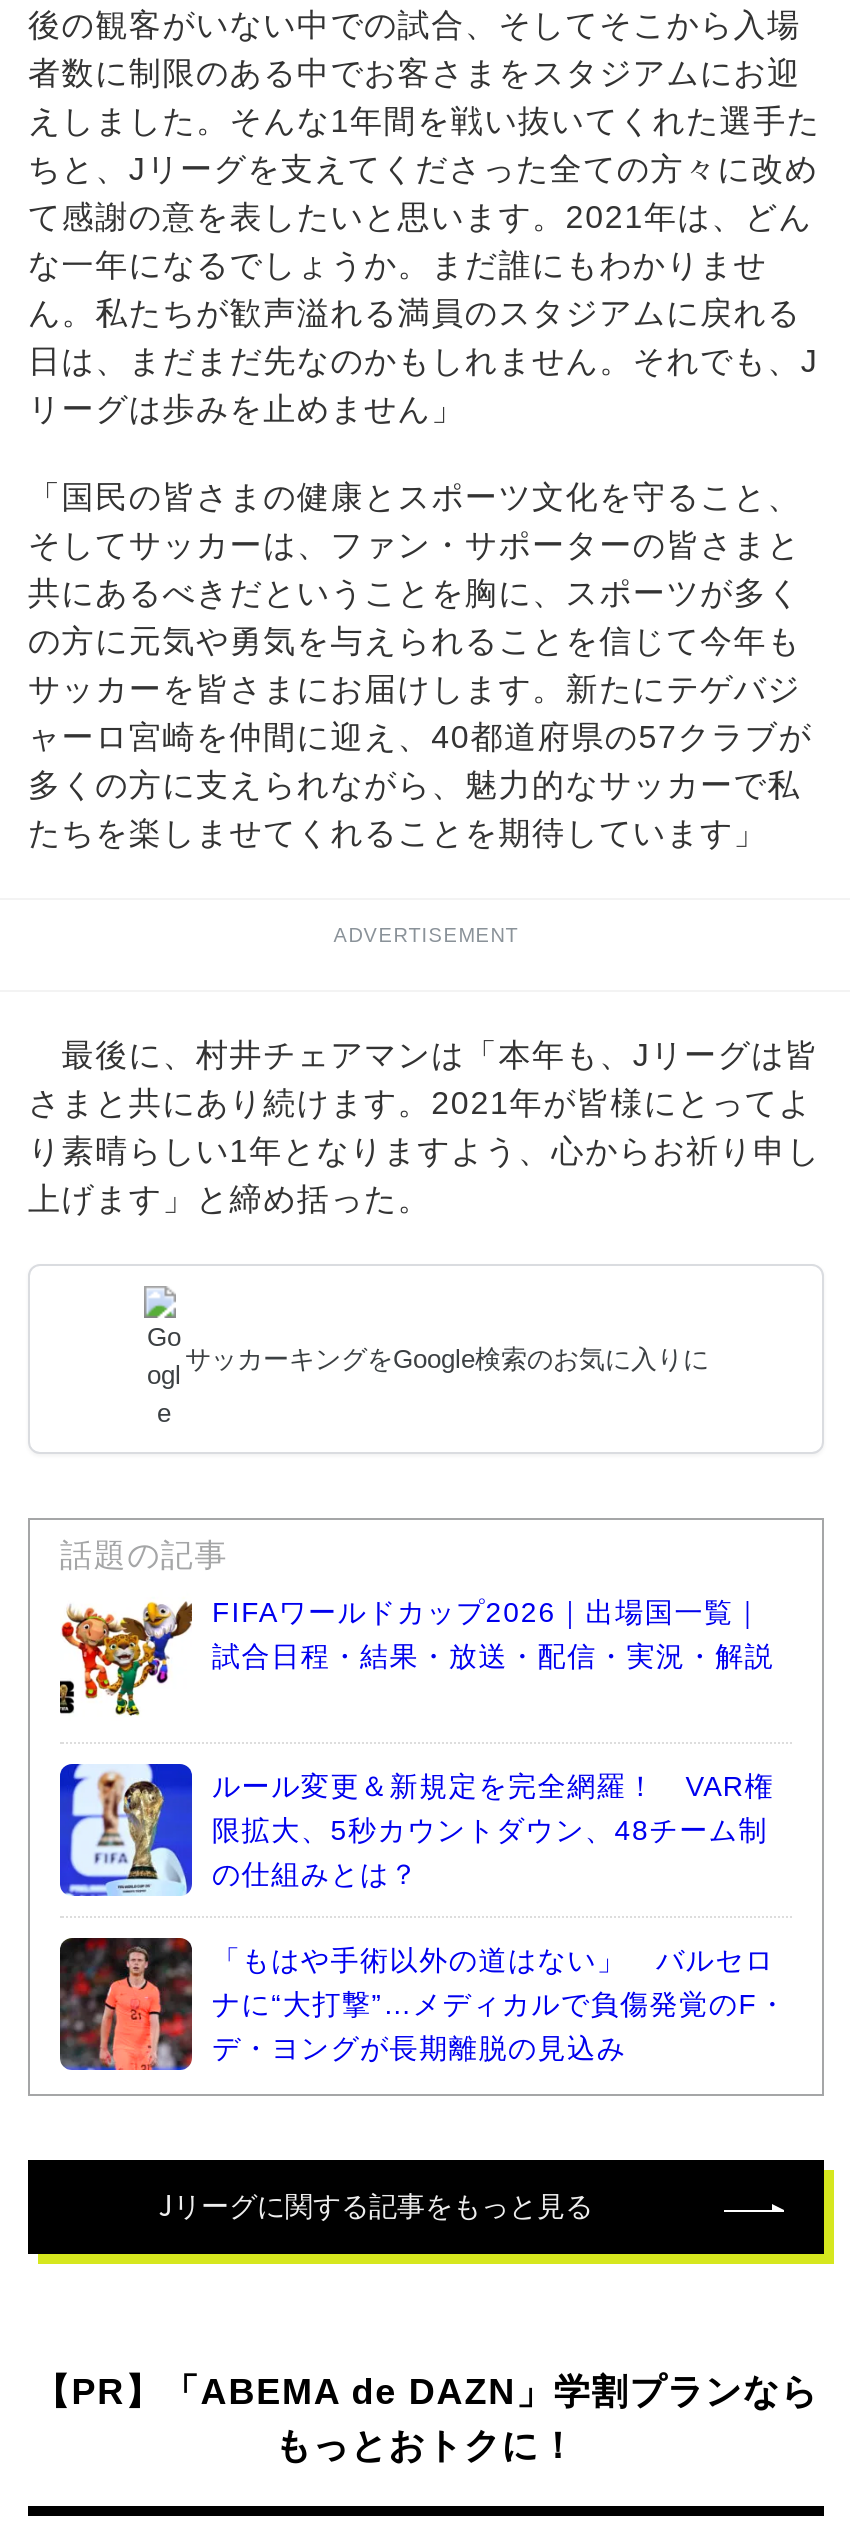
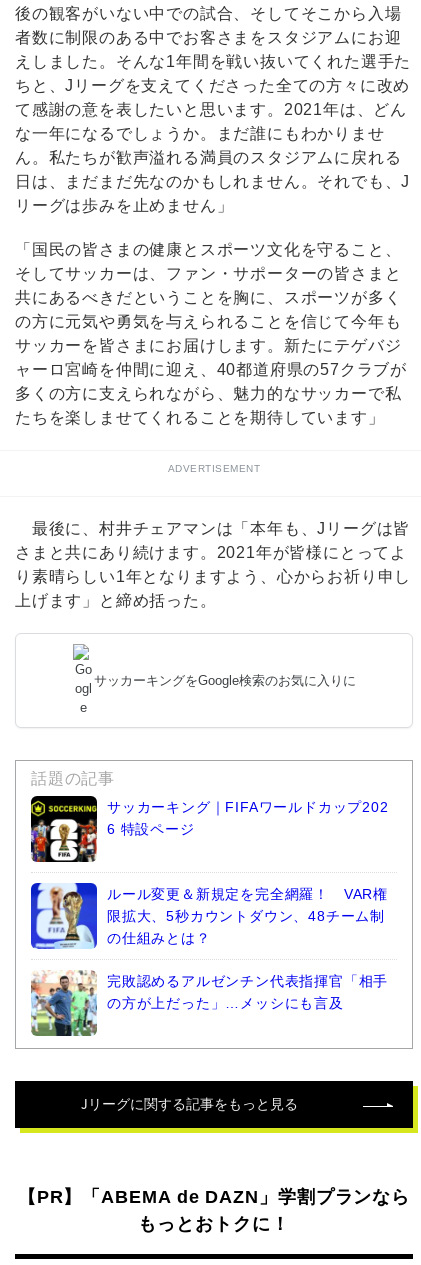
- [image]
- FIFAワールドカップ2026｜出場国一覧｜
- 試合日程・結果・放送・配信・実況・解説
+ [image]
+ サッカーキング｜FIFAワールドカップ202
+ 6 特設ページ

- [image]
- 「もはや手術以外の道はない」 バルセロ
- ナに“大打撃”…メディカルで負傷発覚のF・
- デ・ヨングが長期離脱の見込み
+ [image]
+ 完敗認めるアルゼンチン代表指揮官「相手
+ の方が上だった」…メッシにも言及
